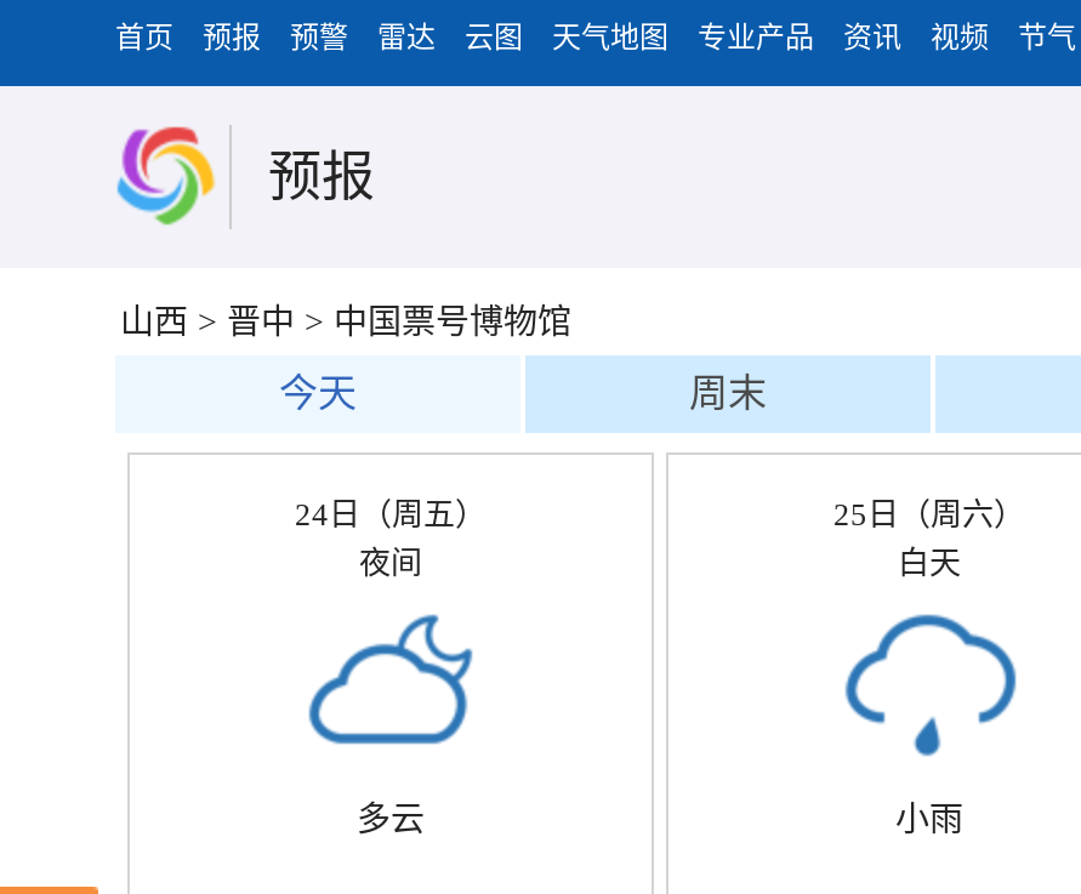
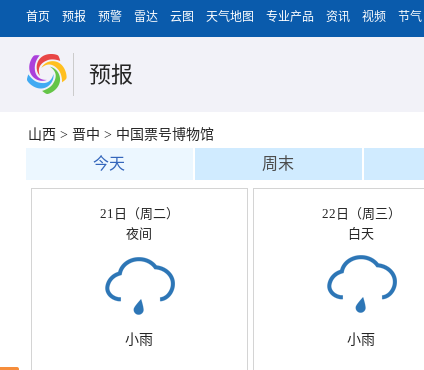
- 24日（周五）
+ 21日（周二）

- 25日（周六）
+ 22日（周三）

- [image]
- 多云
+ [image]
+ 小雨
